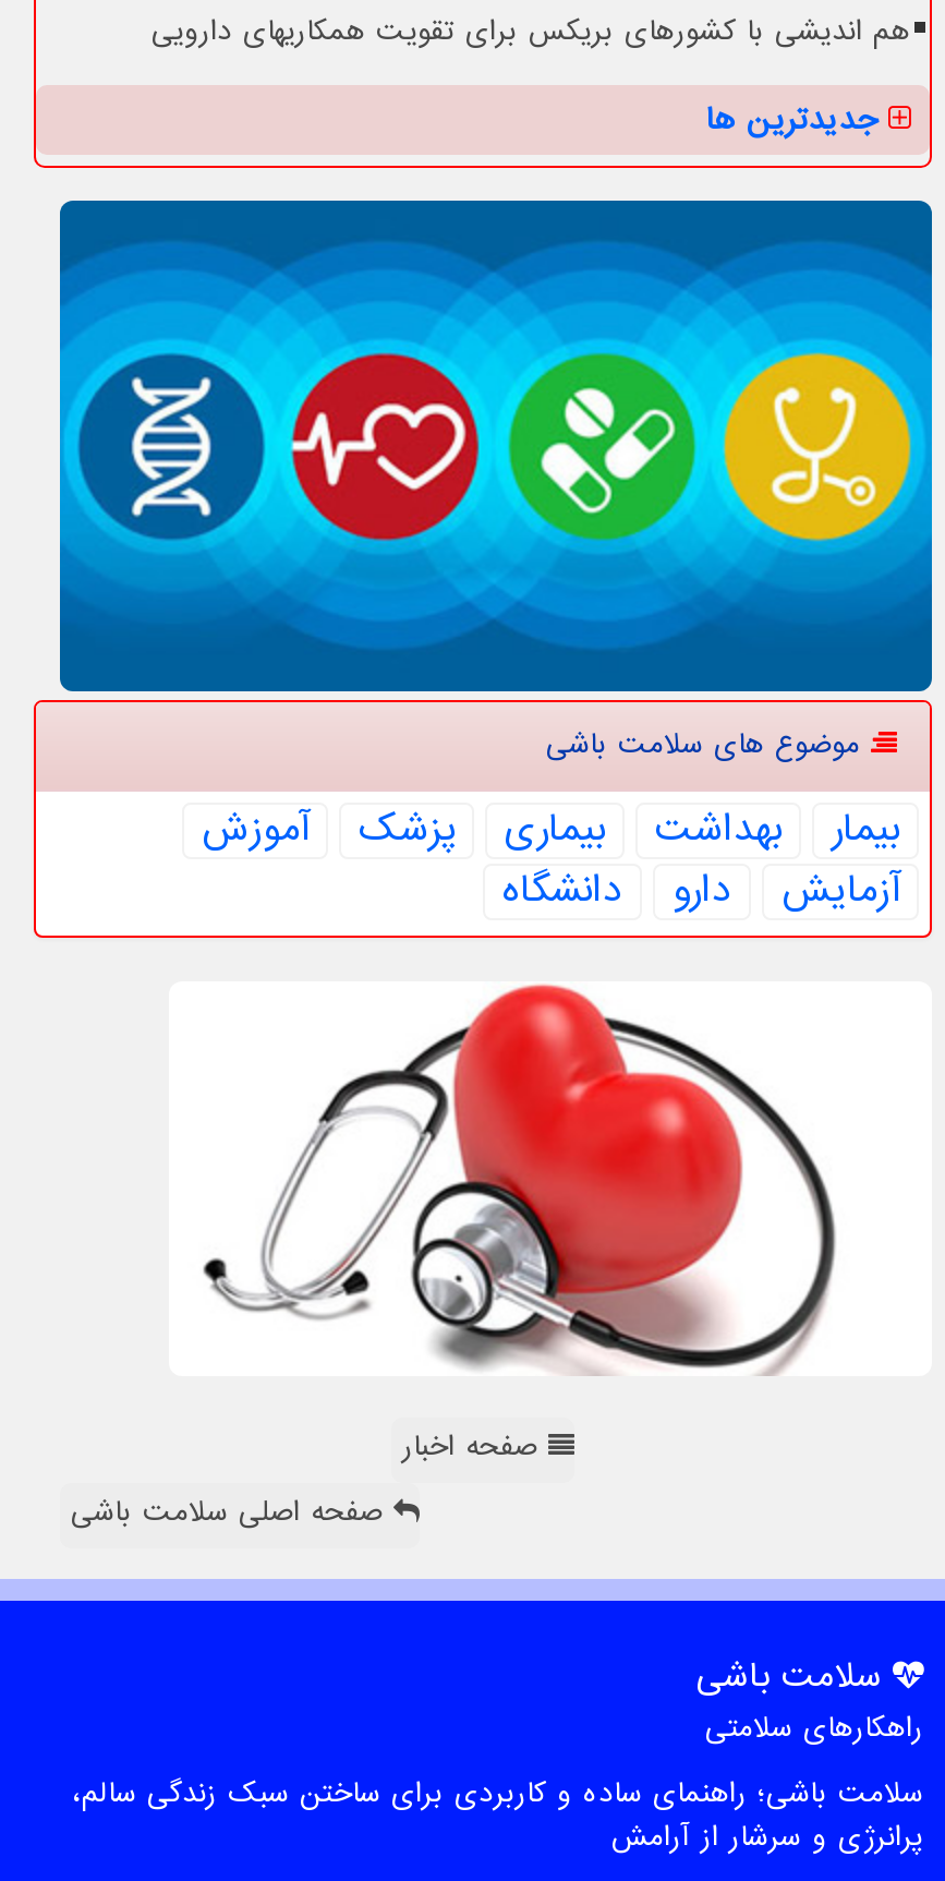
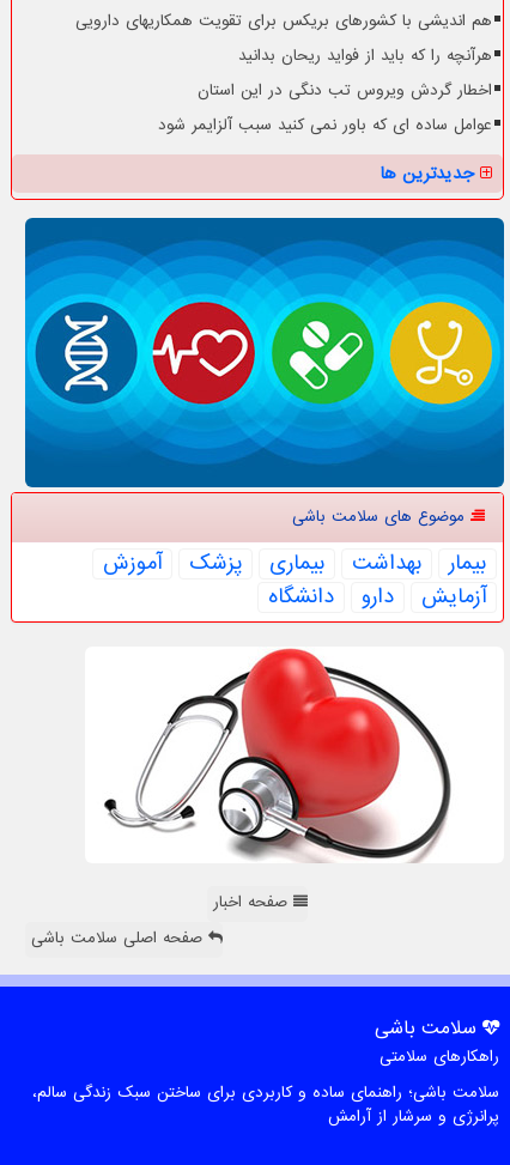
+ هرآنچه را که باید از فواید ریحان بدانید
+ اخطار گردش ویروس تب دنگی در این استان
+ عوامل ساده ای که باور نمی کنید سبب آلزایمر شود
